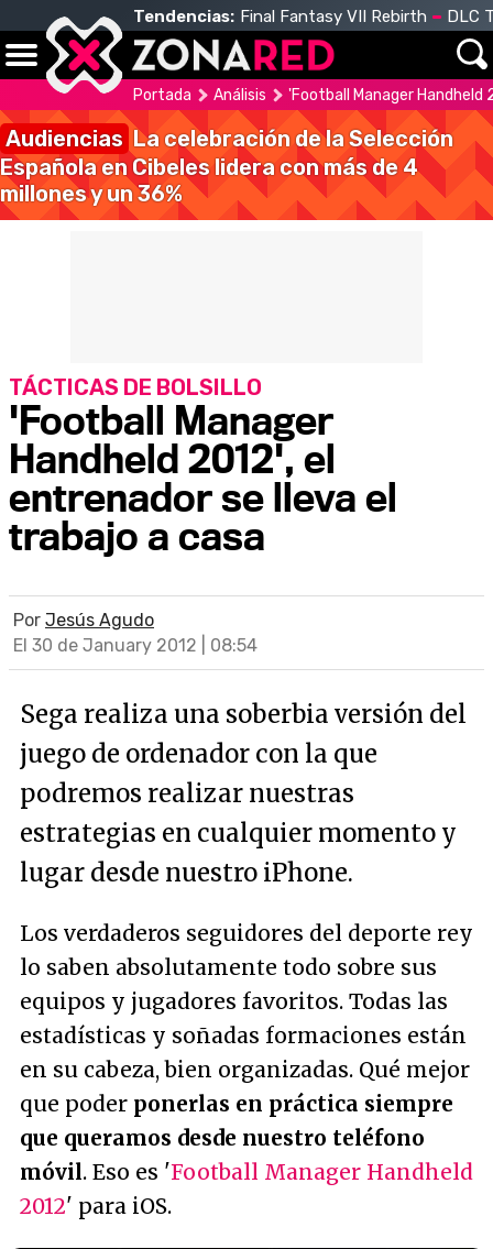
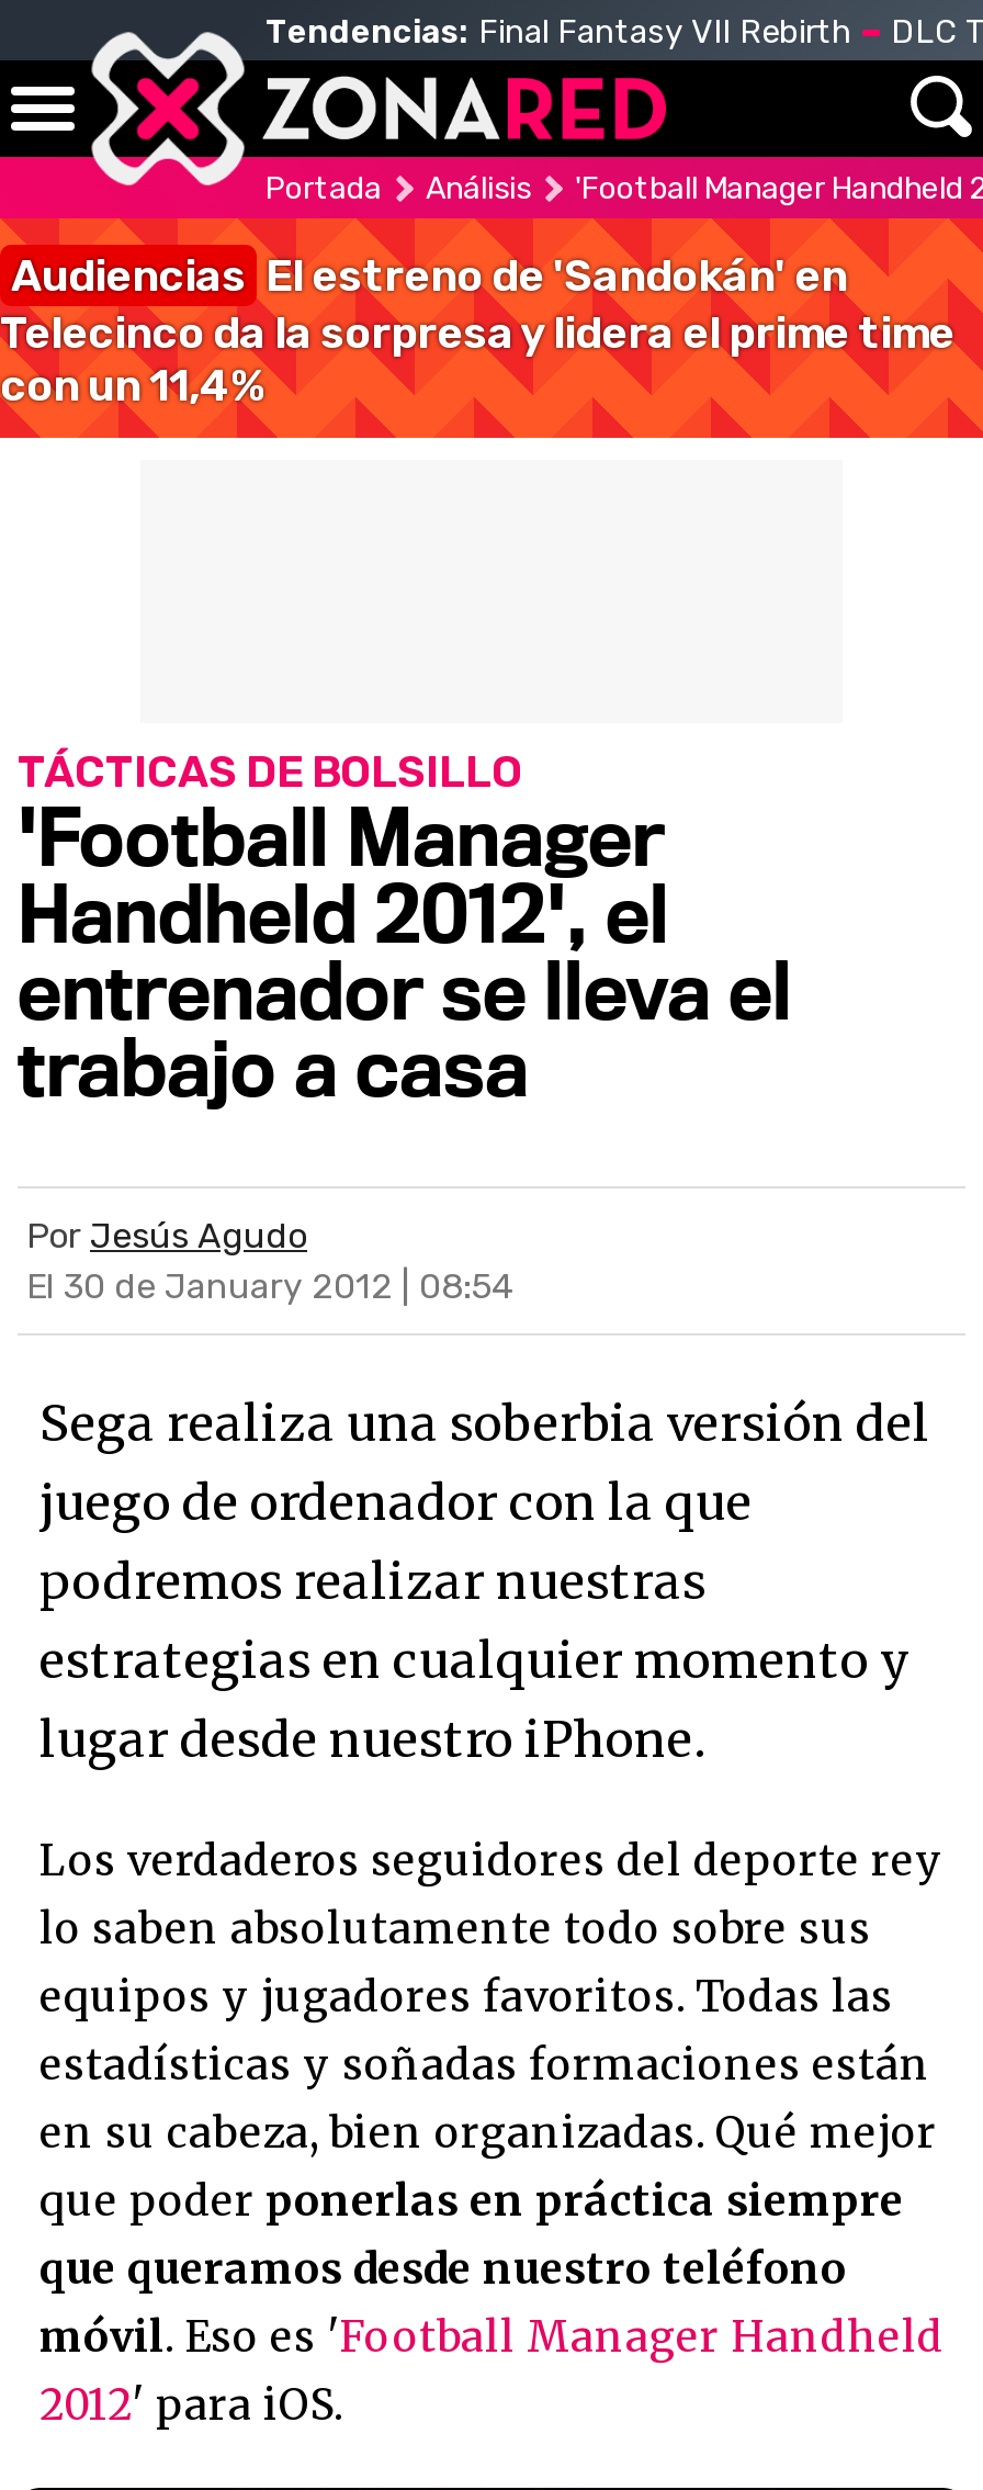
- Audiencias La celebración de la Selección
- Española en Cibeles lidera con más de 4
- millones y un 36%
+ Audiencias El estreno de 'Sandokán' en
+ Telecinco da la sorpresa y lidera el prime time
+ con un 11,4%
